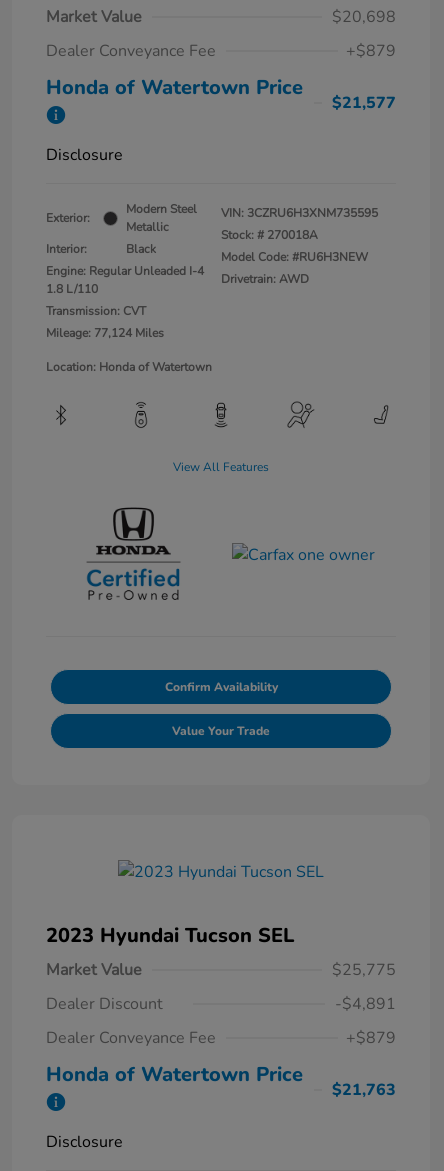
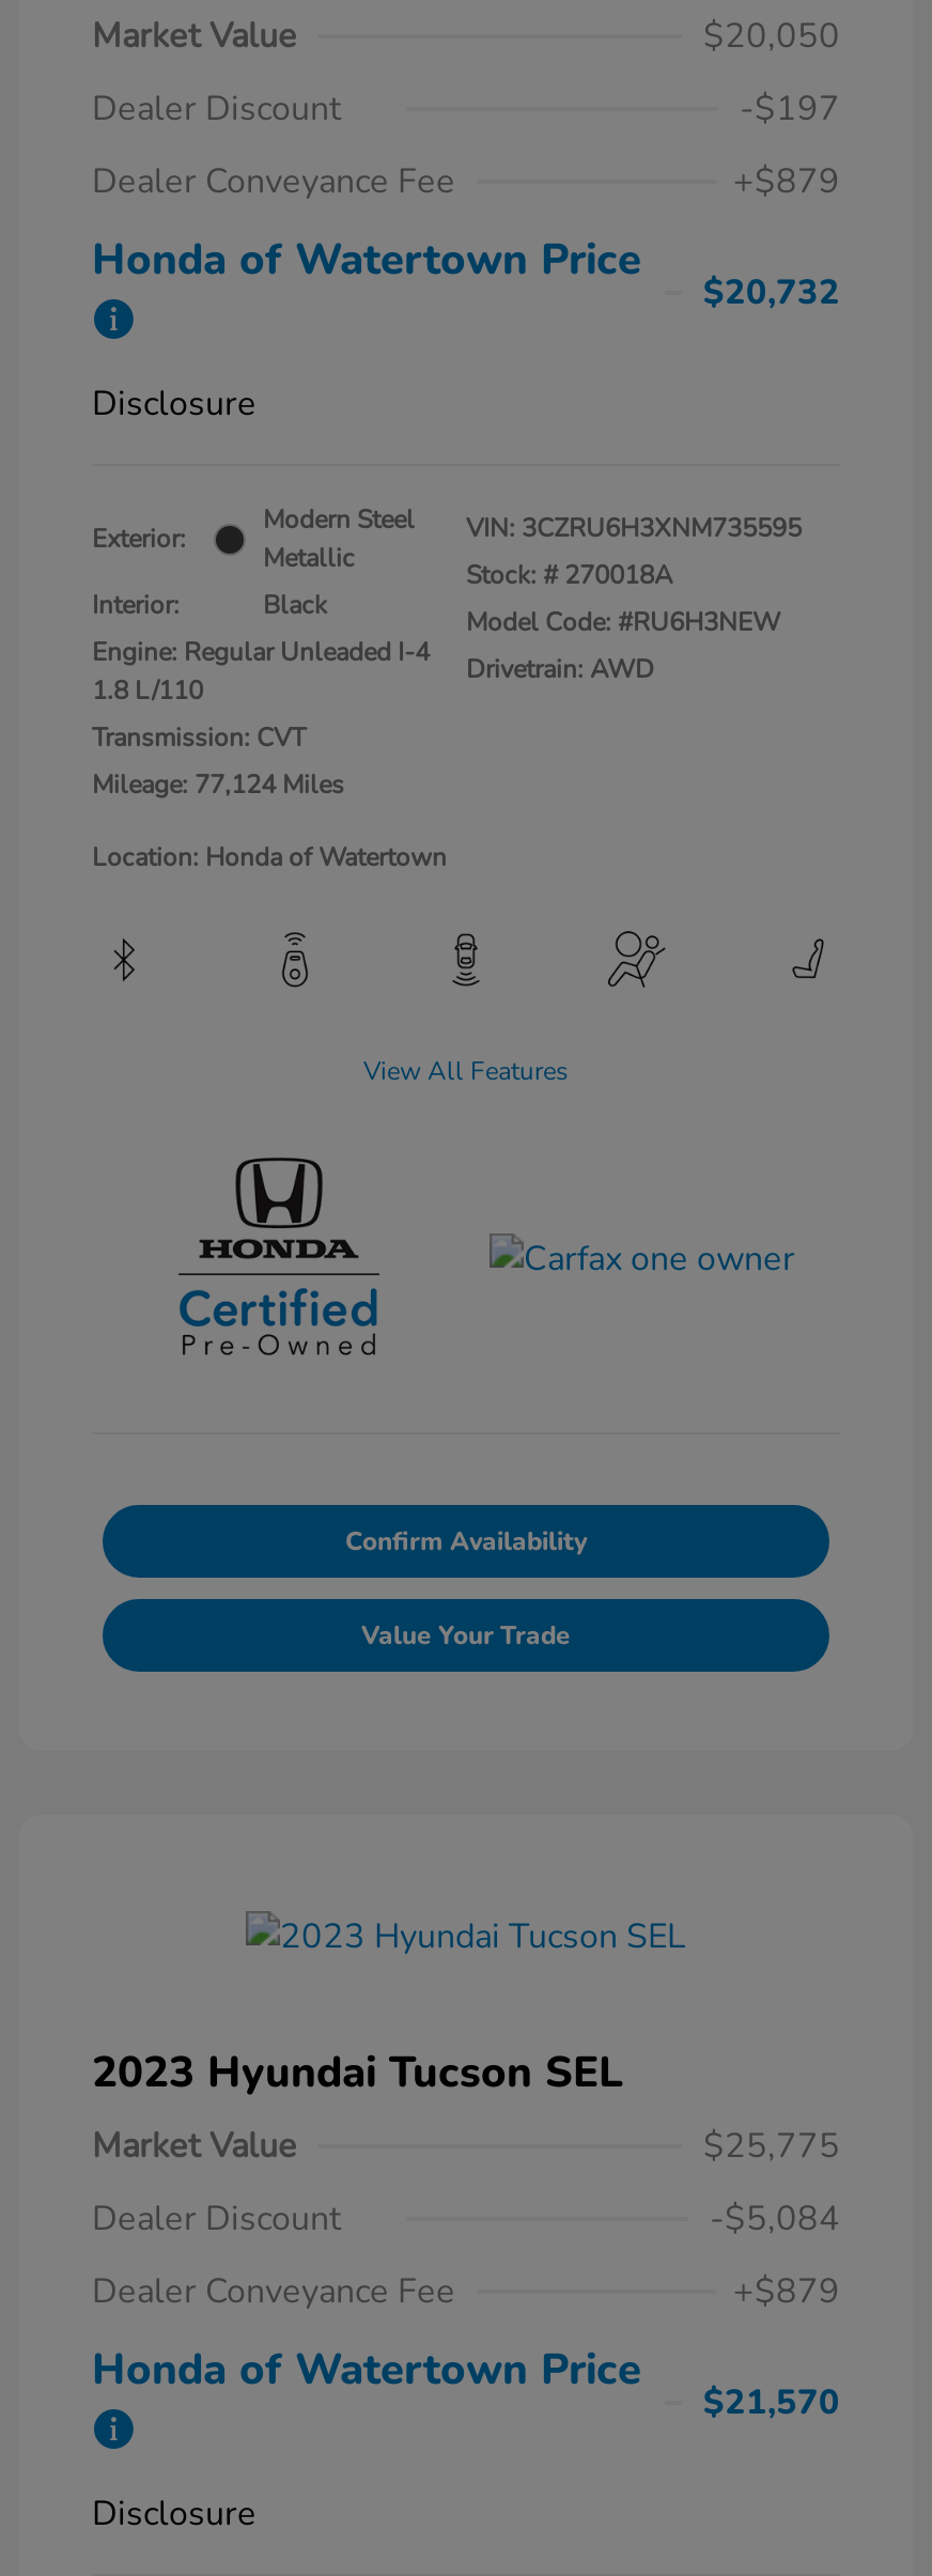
- $20,698
+ $20,050
+ Dealer Discount
+ -$197

- $21,577
+ $20,732

- -$4,891
+ -$5,084

- $21,763
+ $21,570
